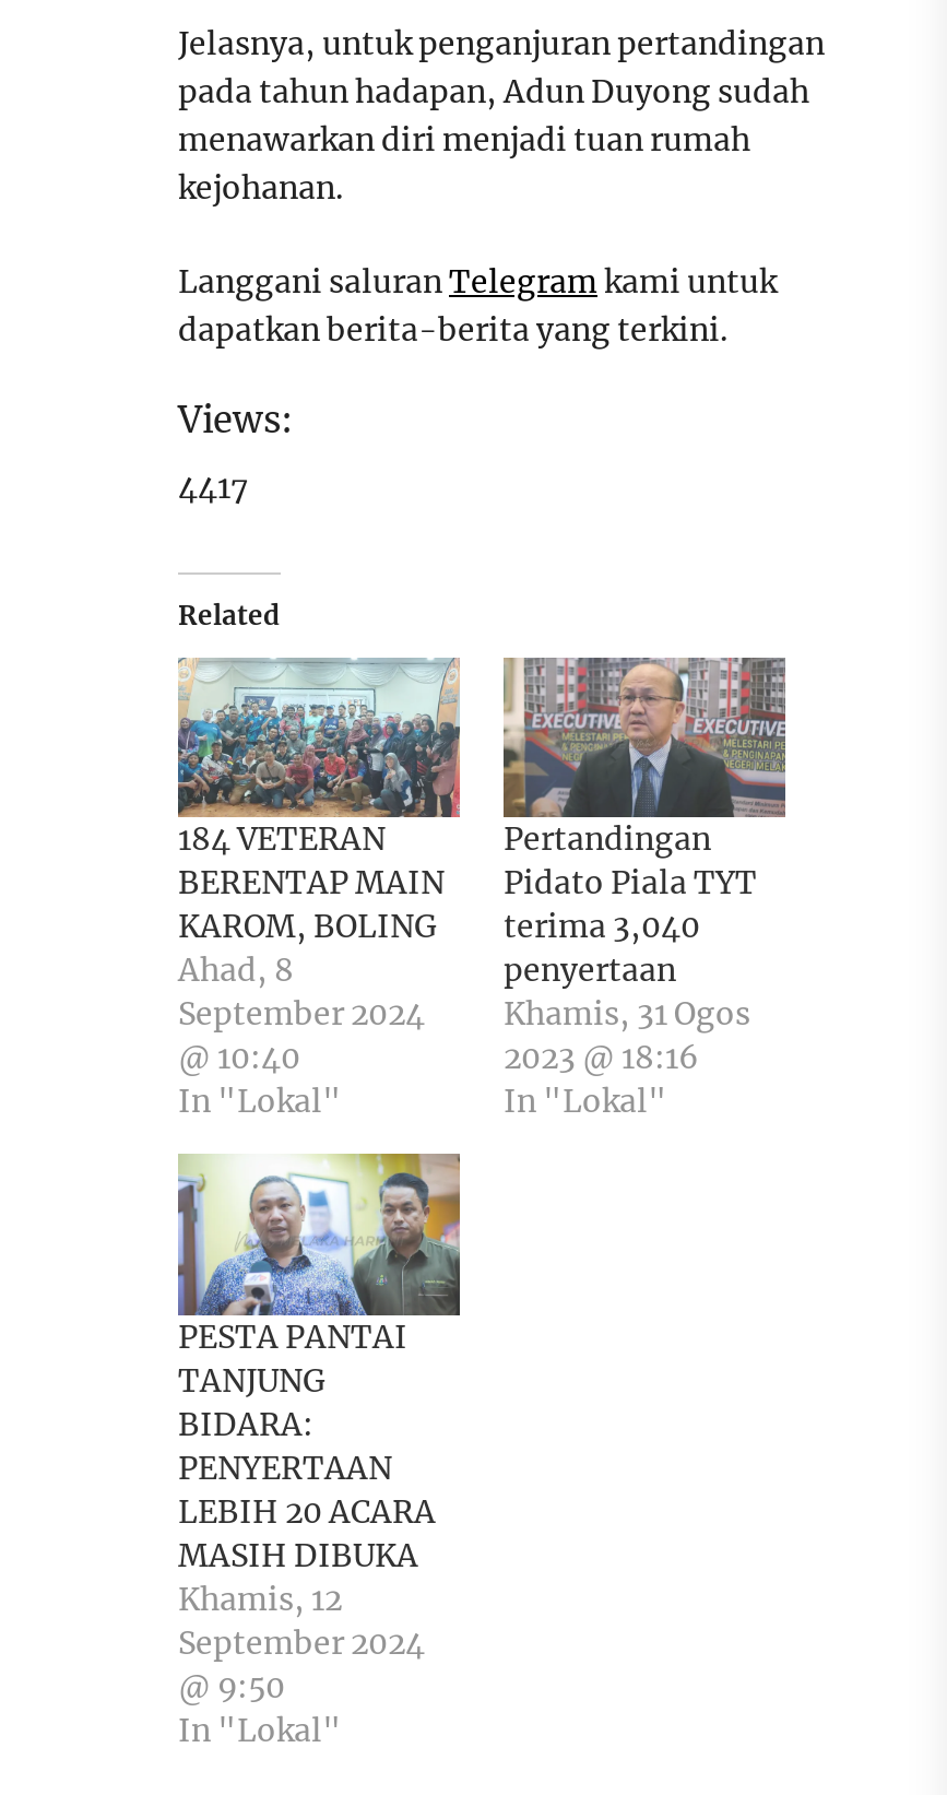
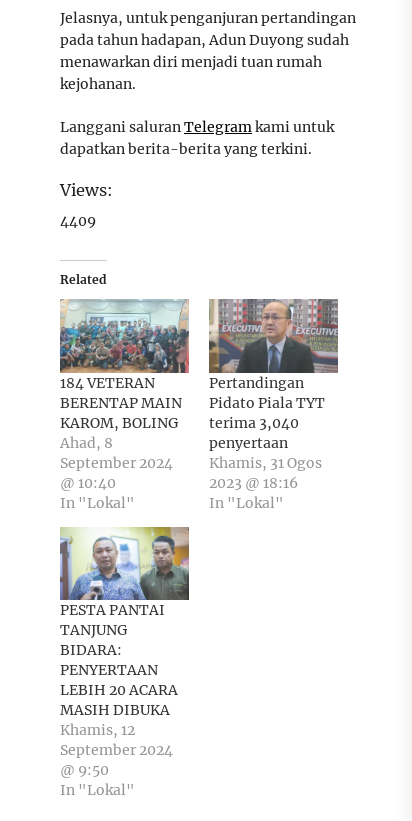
- 4417
+ 4409
